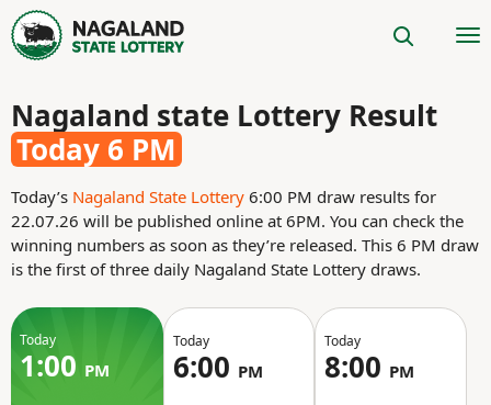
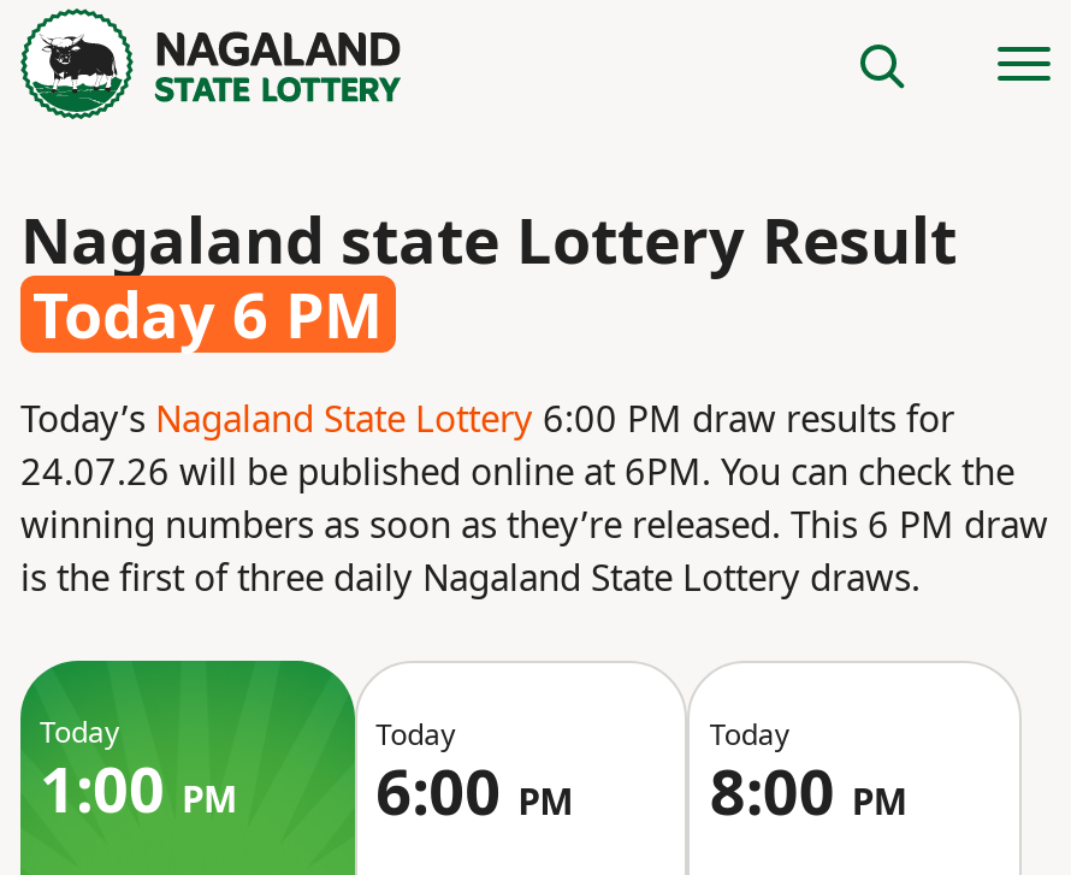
- 22.07.26 will be published online at 6PM. You can check the
+ 24.07.26 will be published online at 6PM. You can check the
